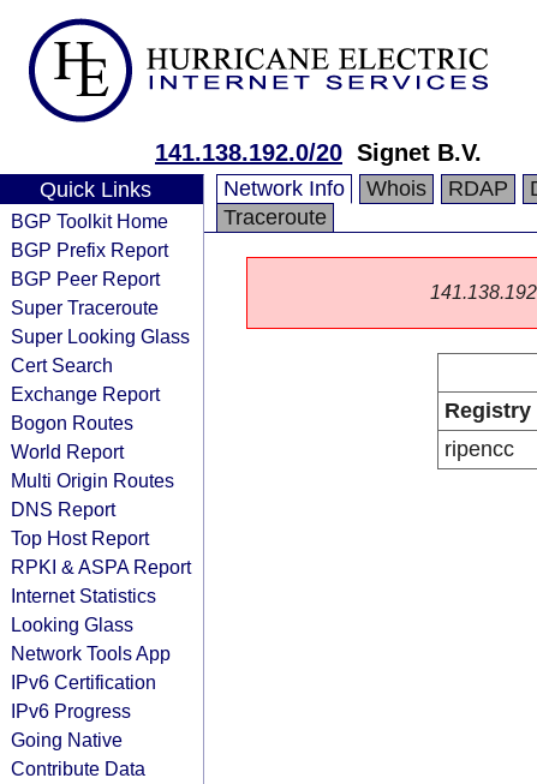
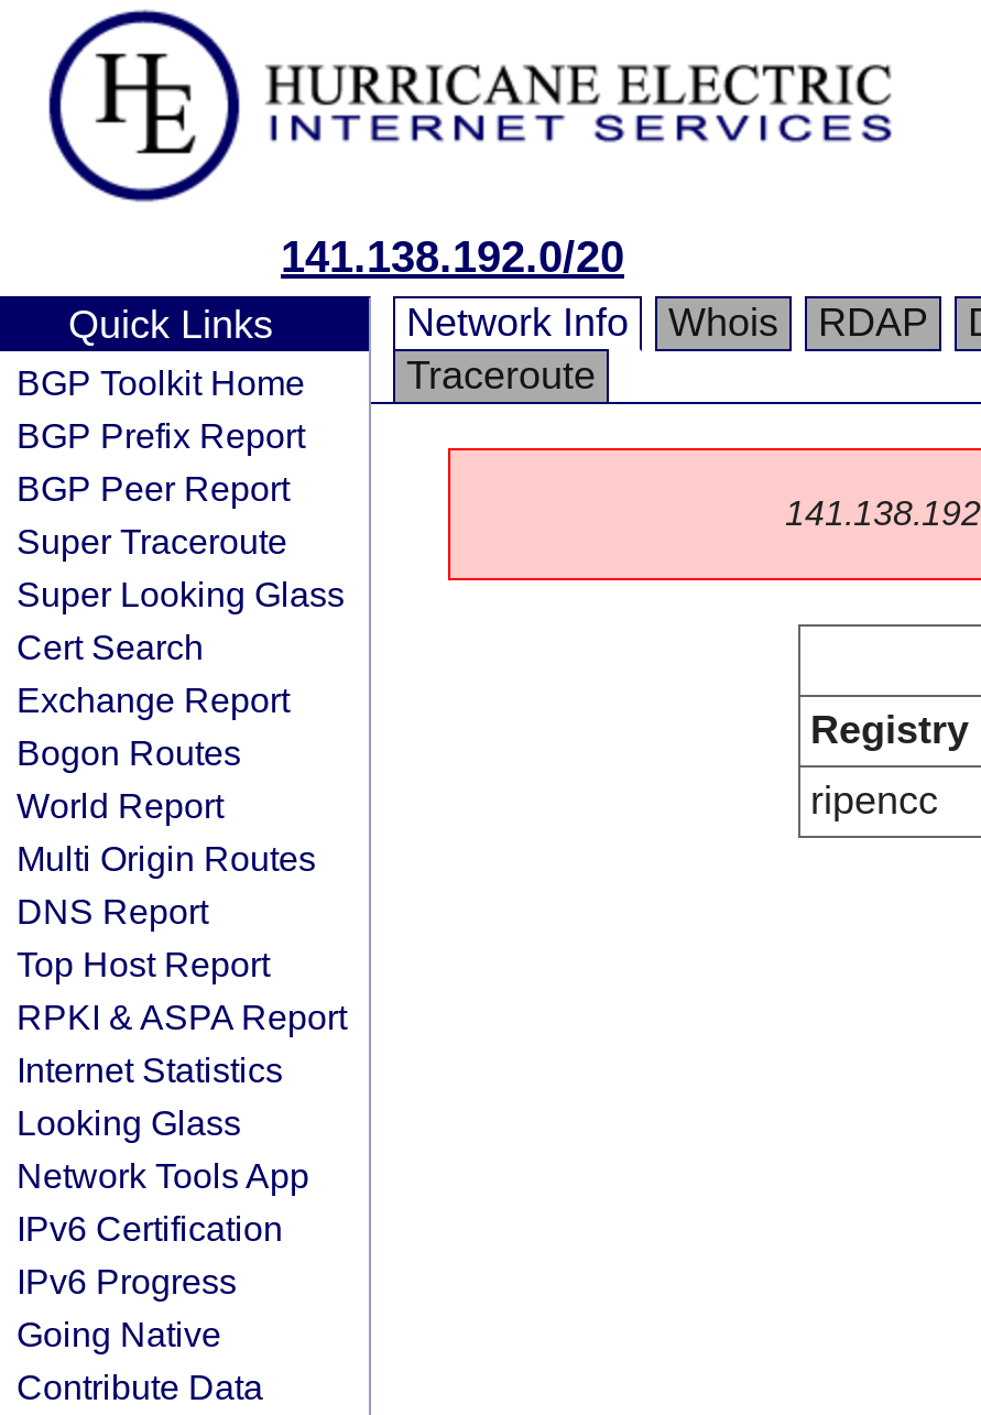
- 141.138.192.0/20 Signet B.V.
+ 141.138.192.0/20
